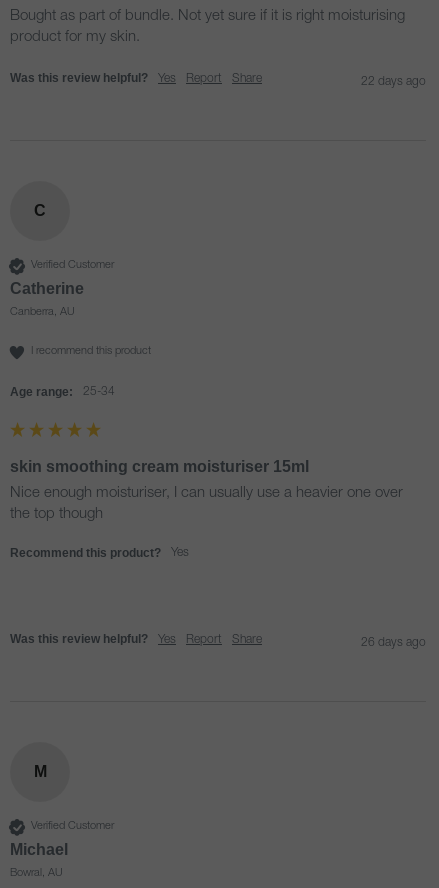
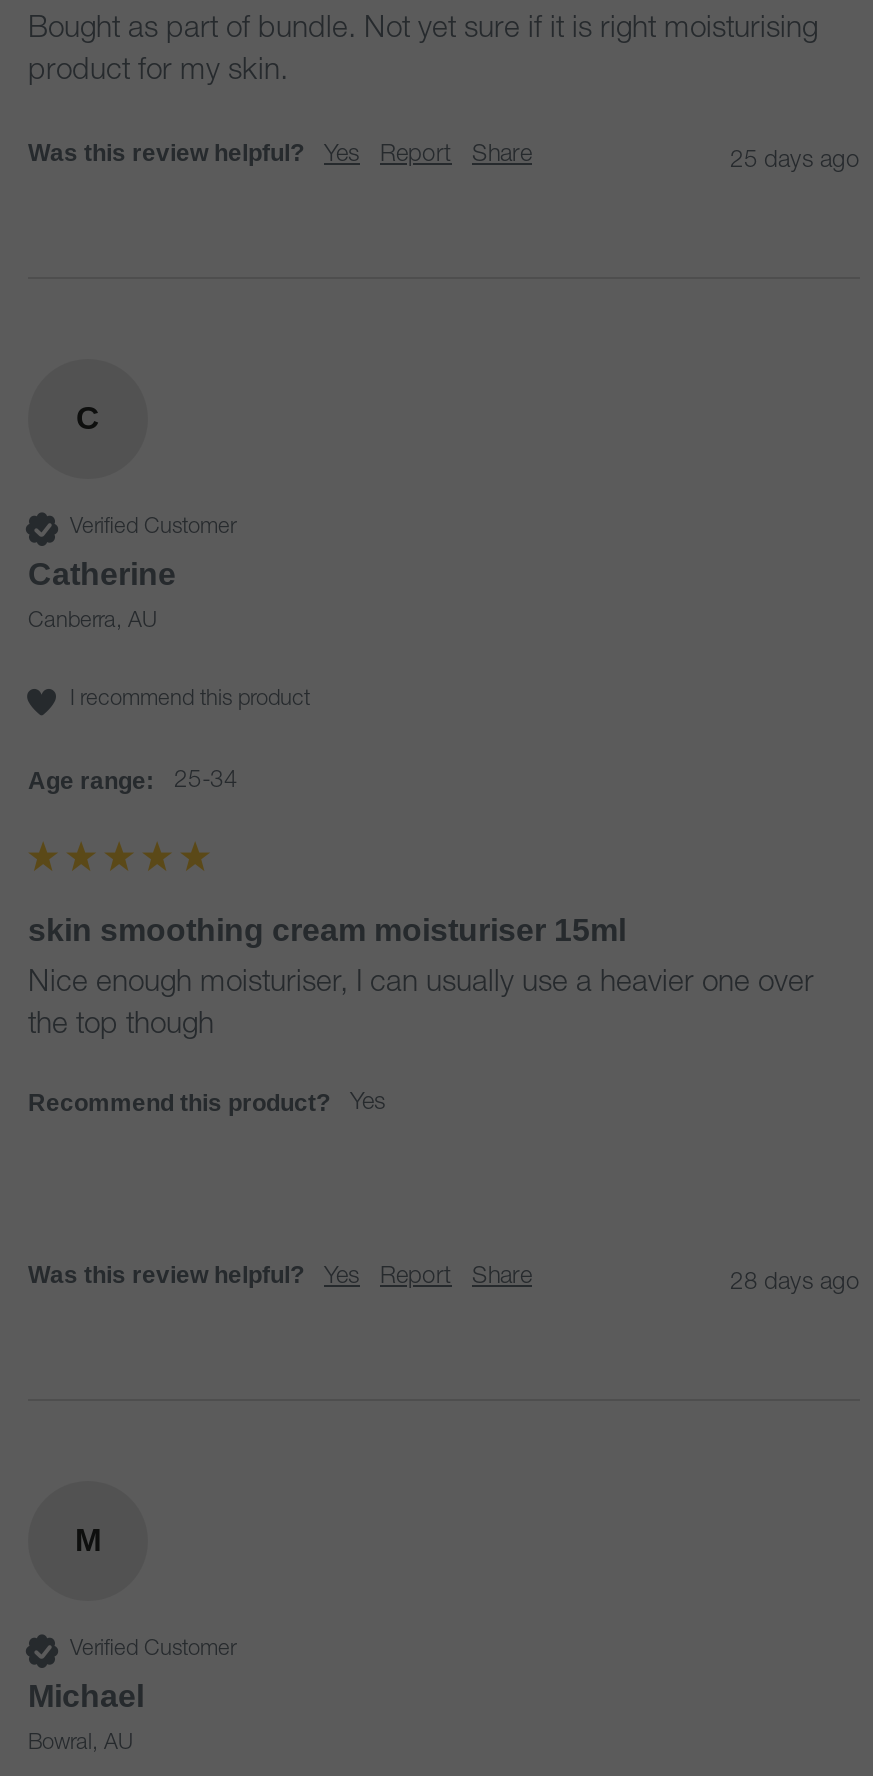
- 22 days ago
+ 25 days ago

- 26 days ago
+ 28 days ago
